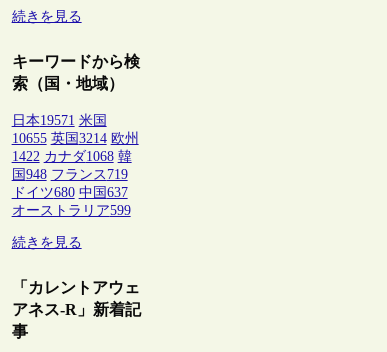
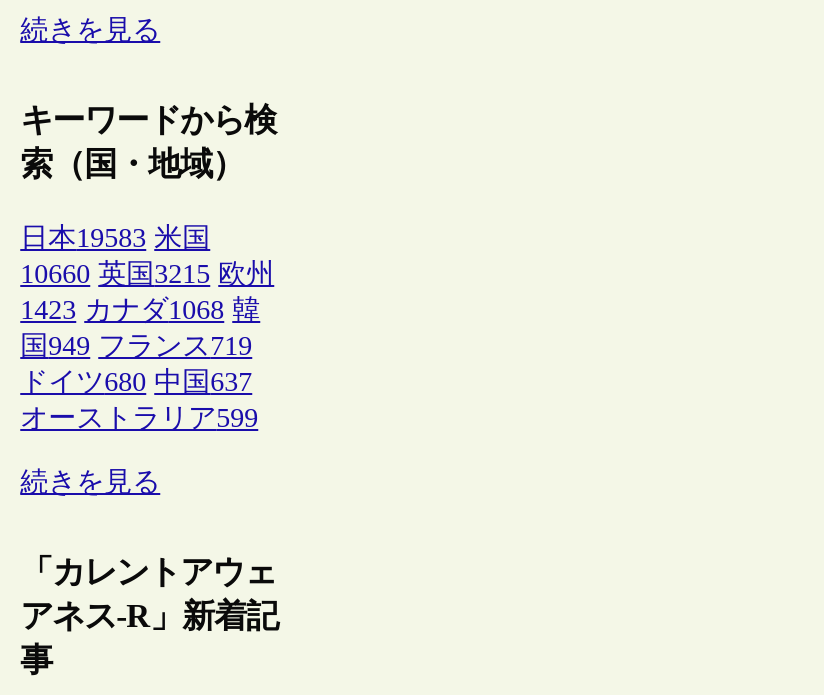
- 日本19571 米国
+ 日本19583 米国

- 10655 英国3214 欧州
+ 10660 英国3215 欧州

- 1422 カナダ1068 韓
+ 1423 カナダ1068 韓

- 国948 フランス719
+ 国949 フランス719
